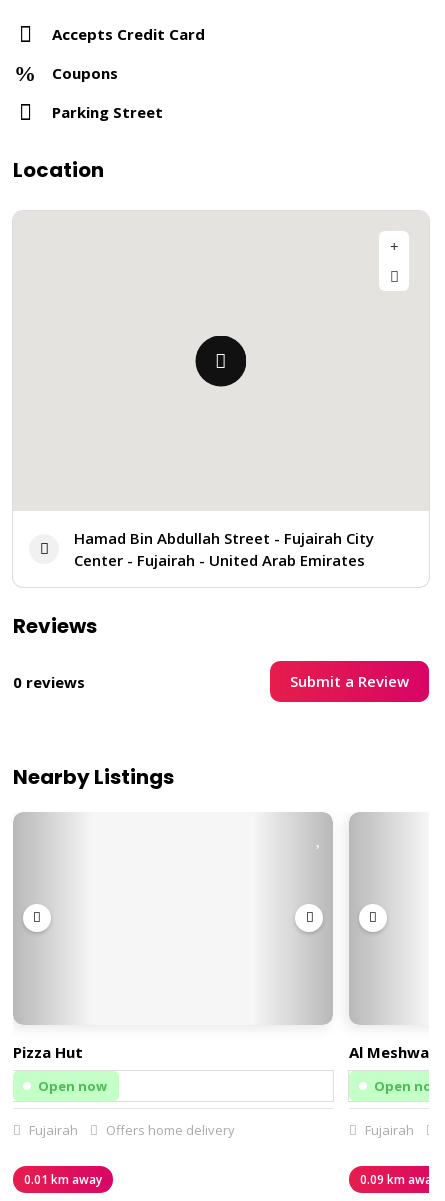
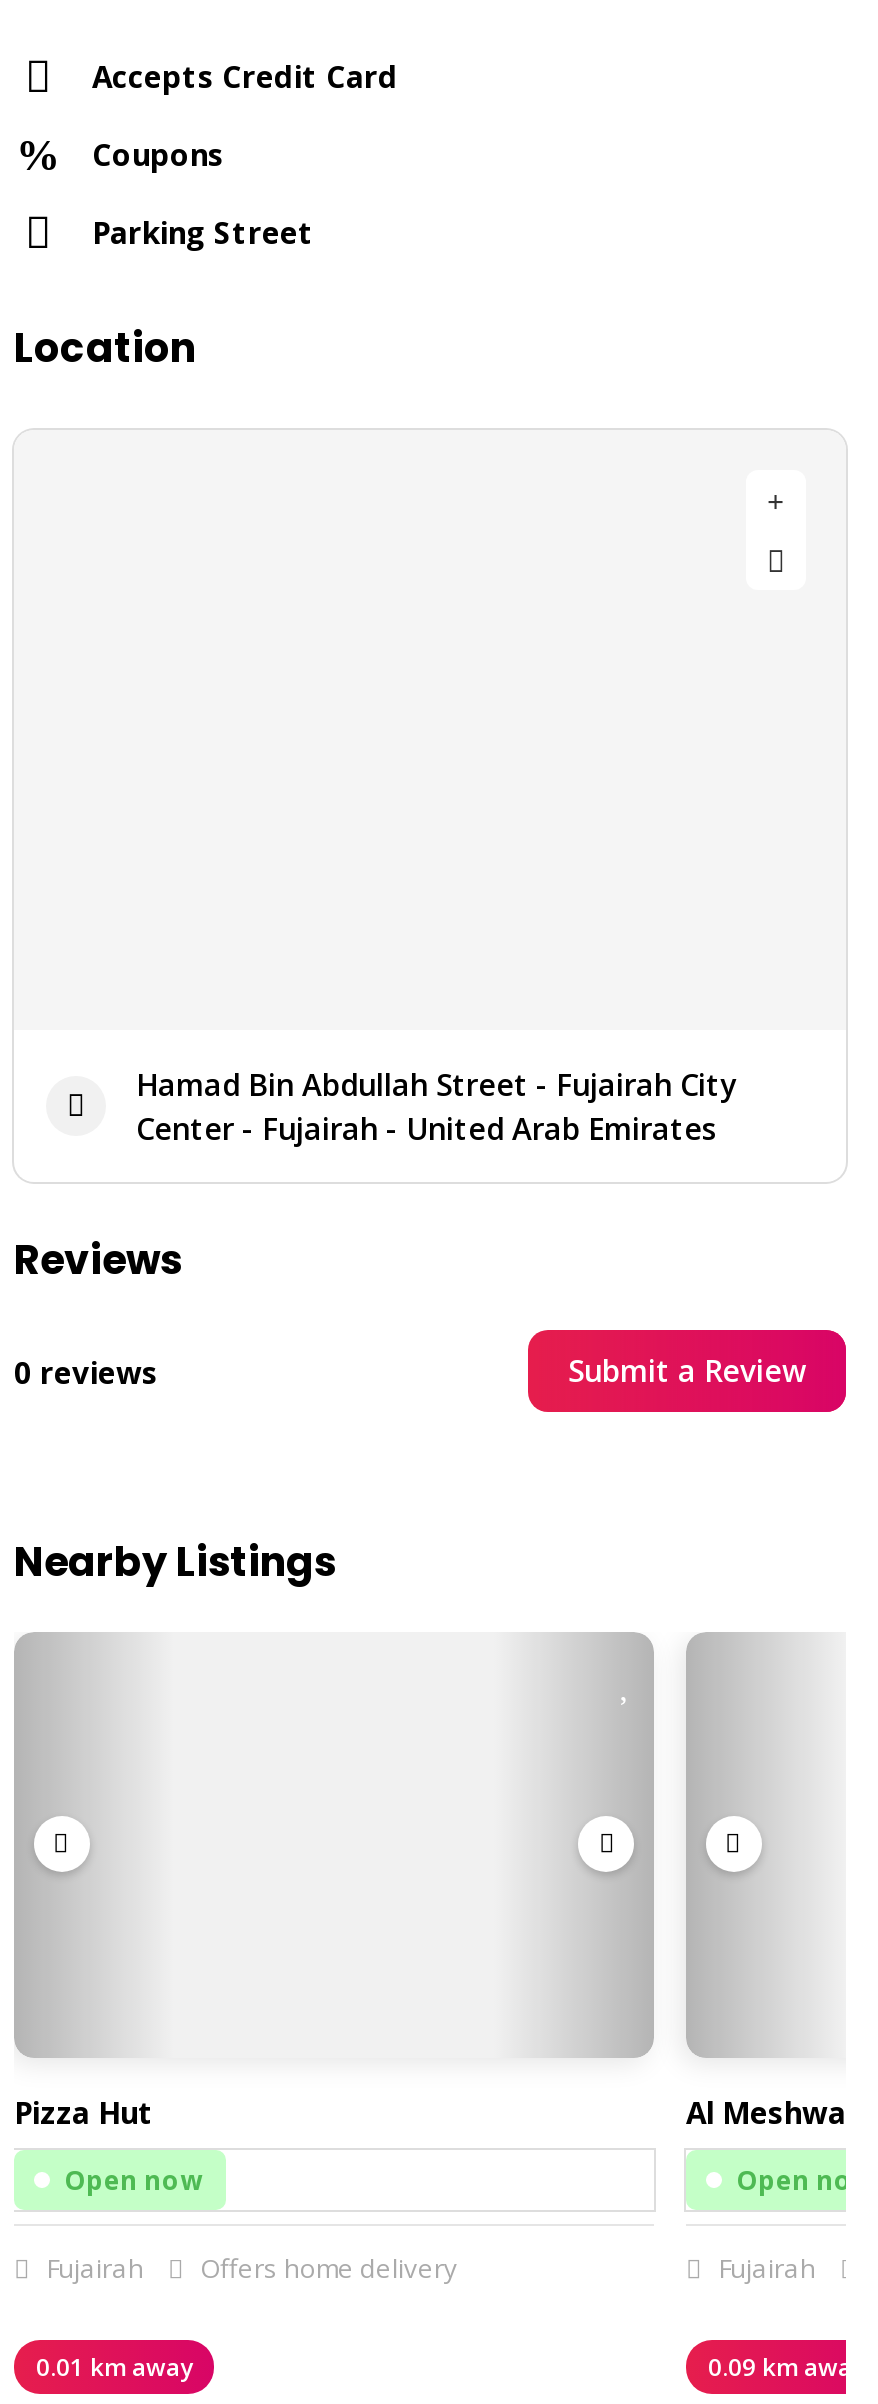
- [image]
